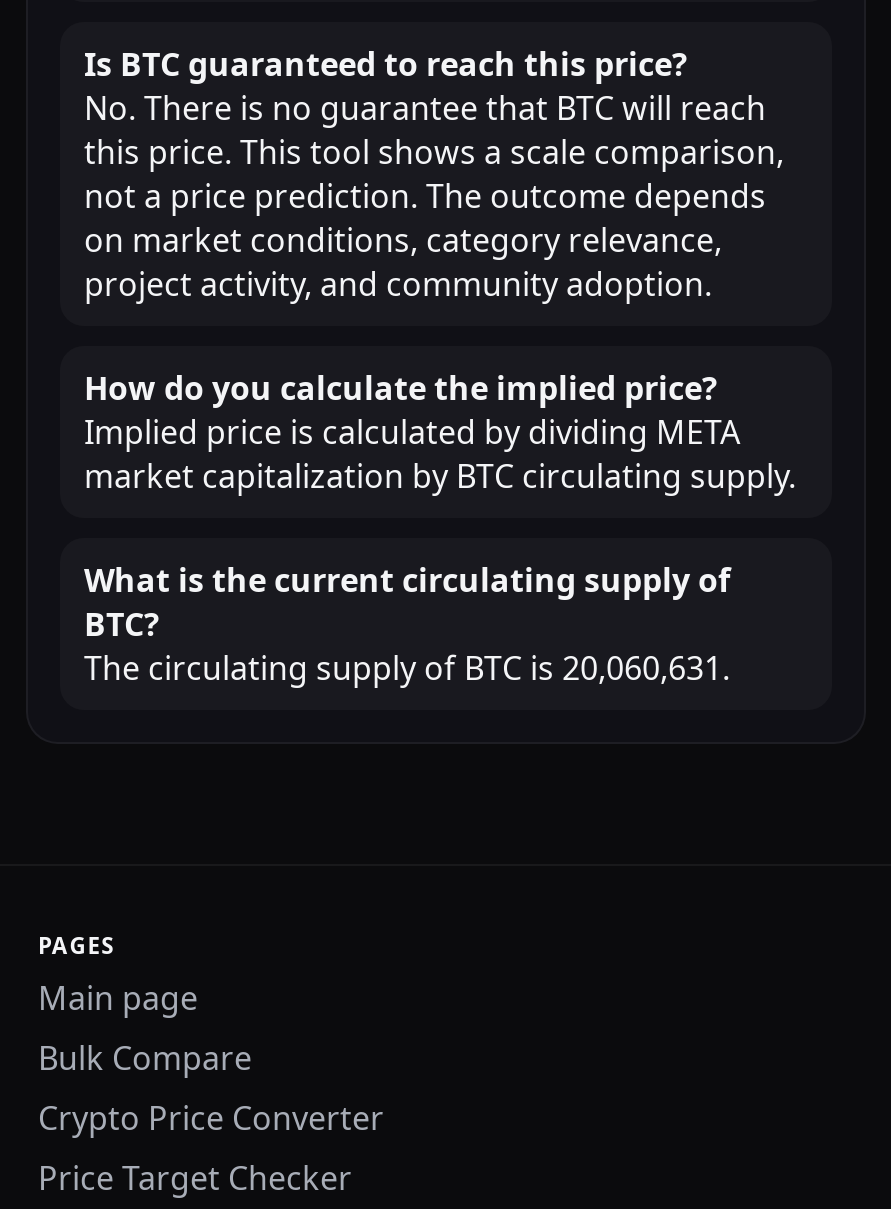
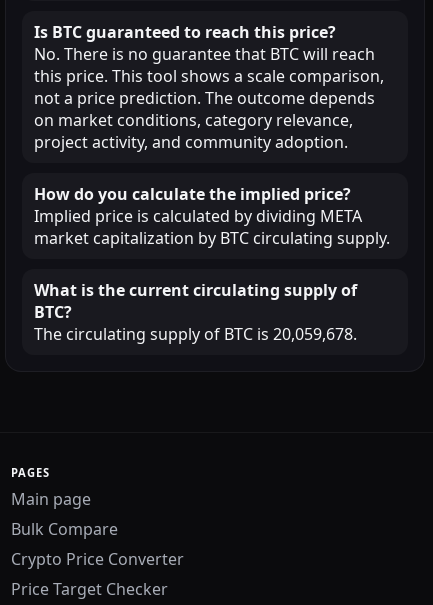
- The circulating supply of BTC is 20,060,631.
+ The circulating supply of BTC is 20,059,678.
